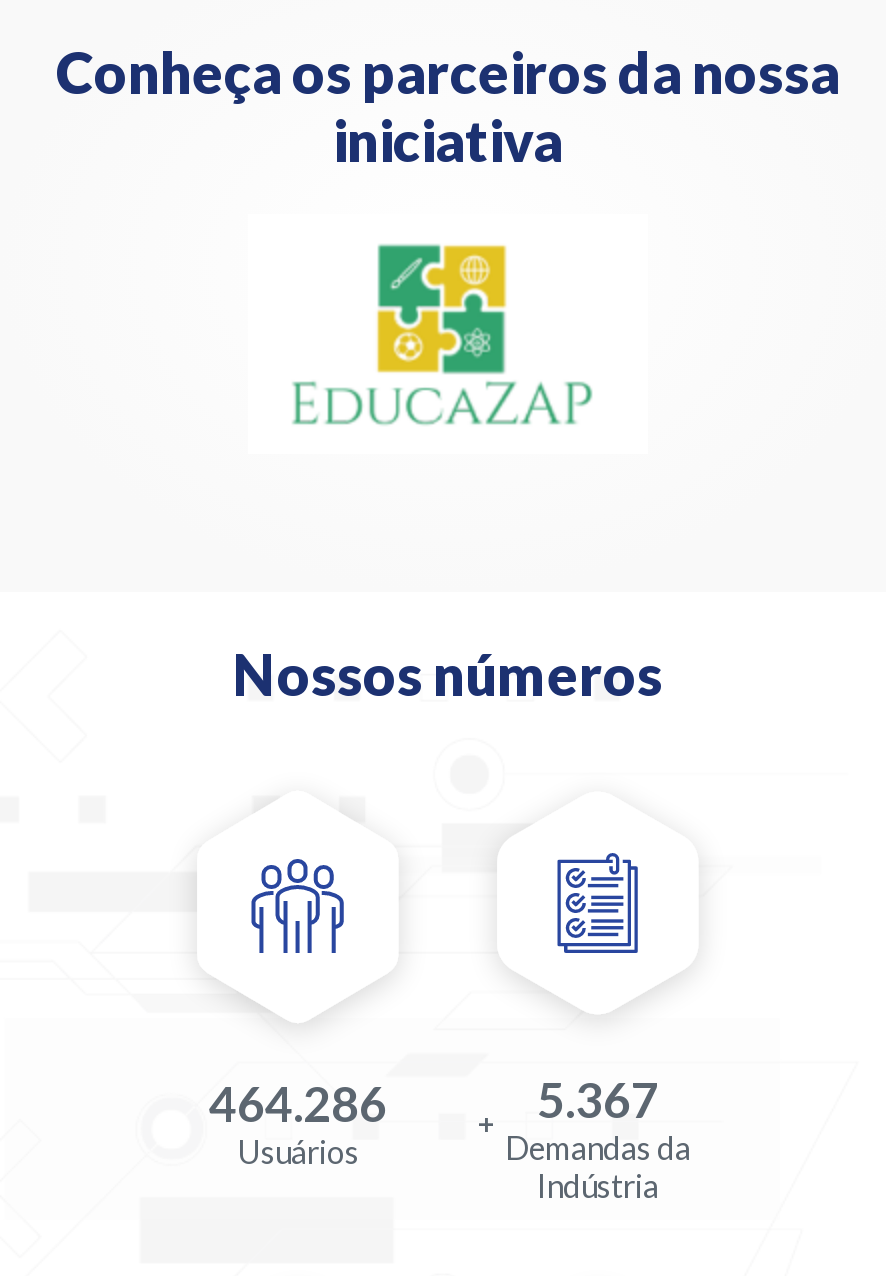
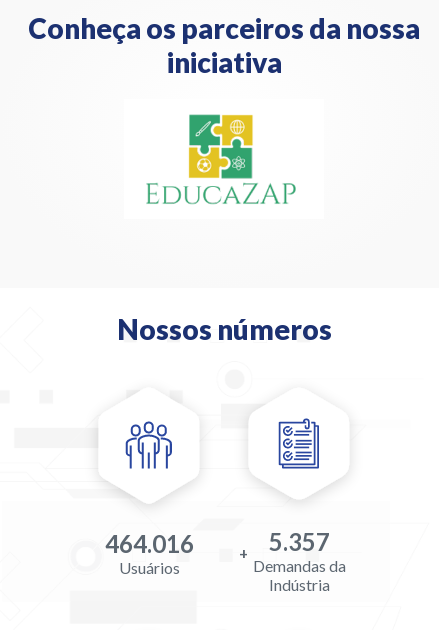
- 464.286
+ 464.016

- 5.367
+ 5.357
